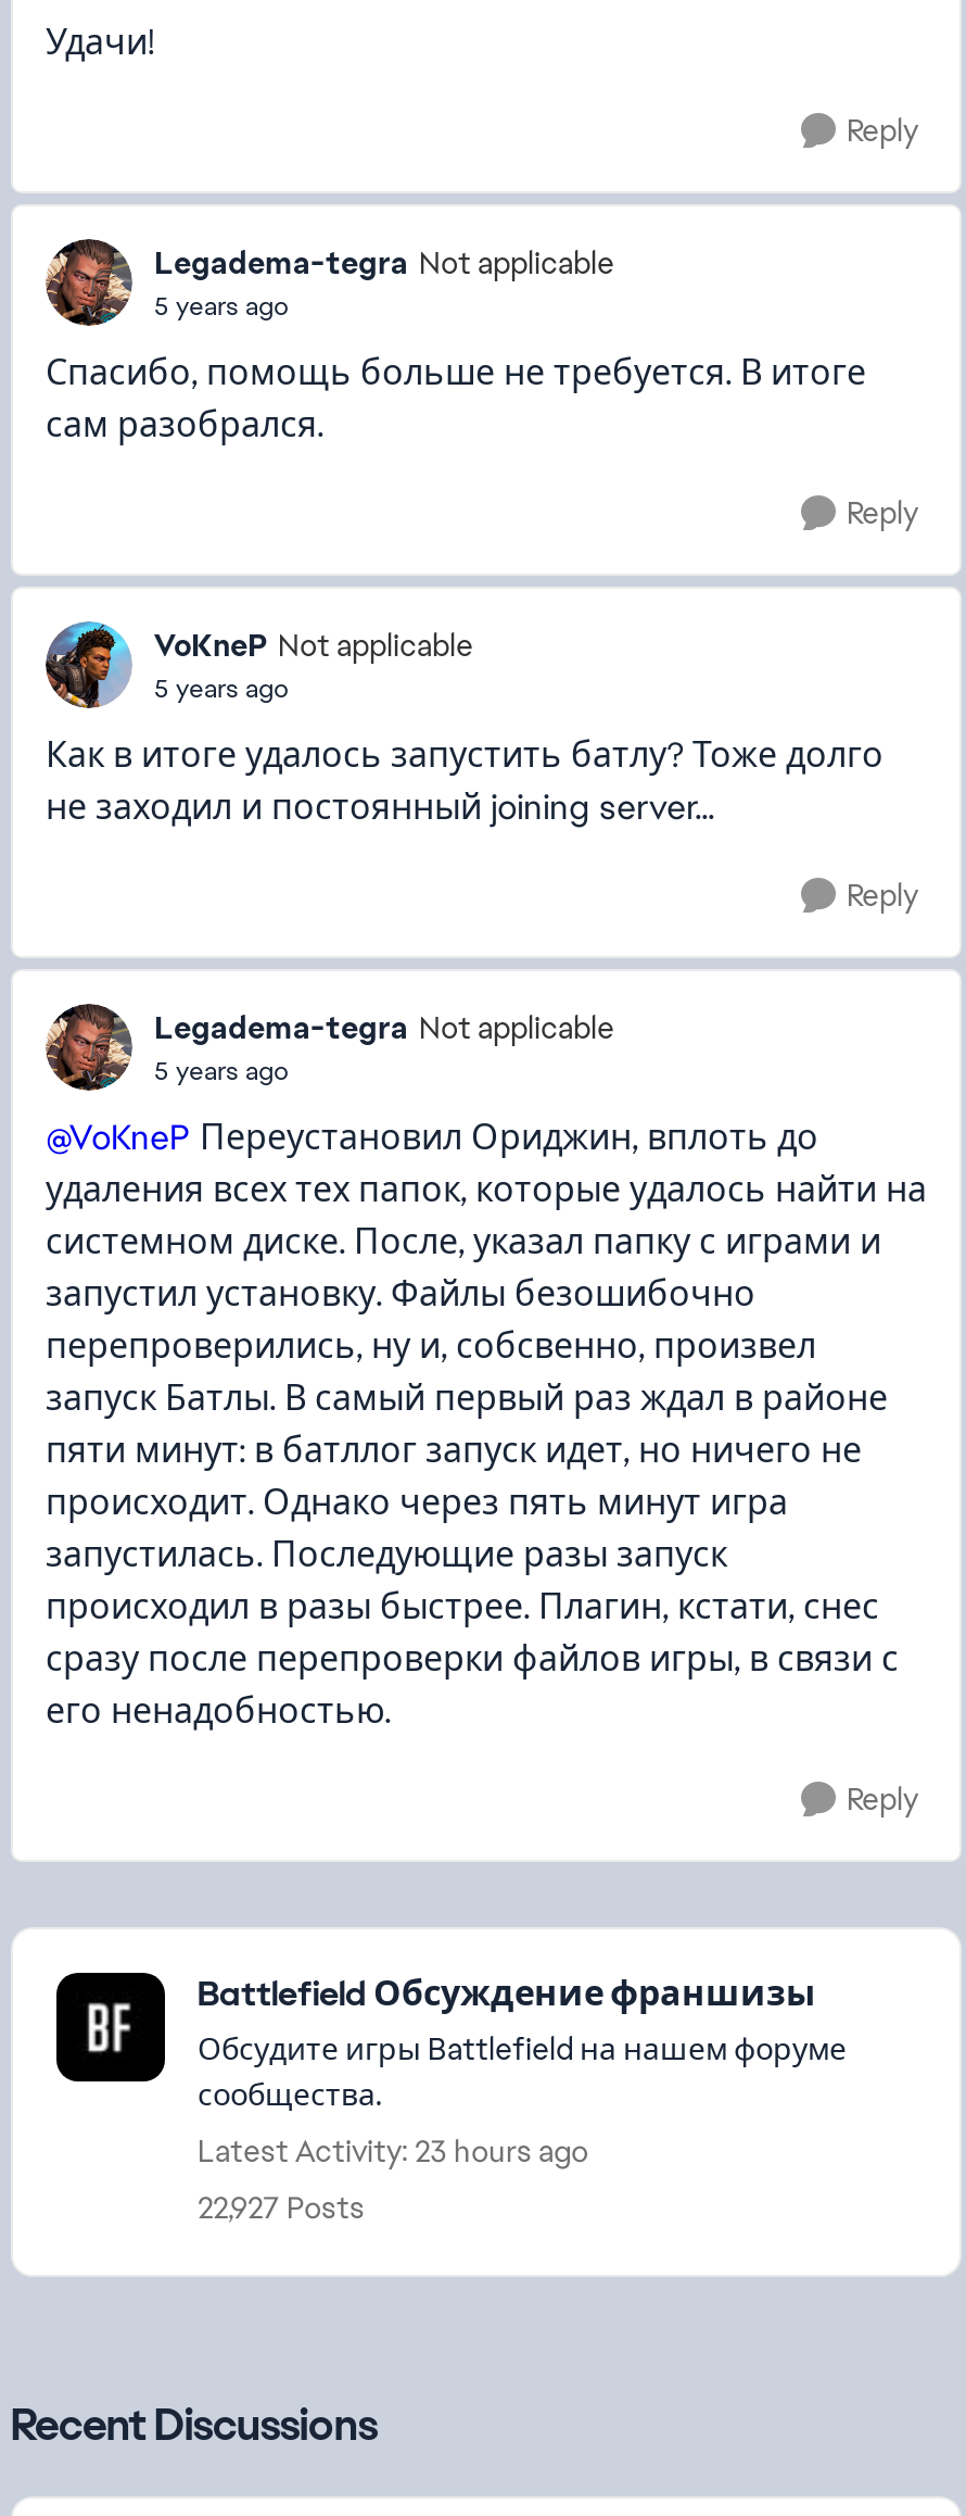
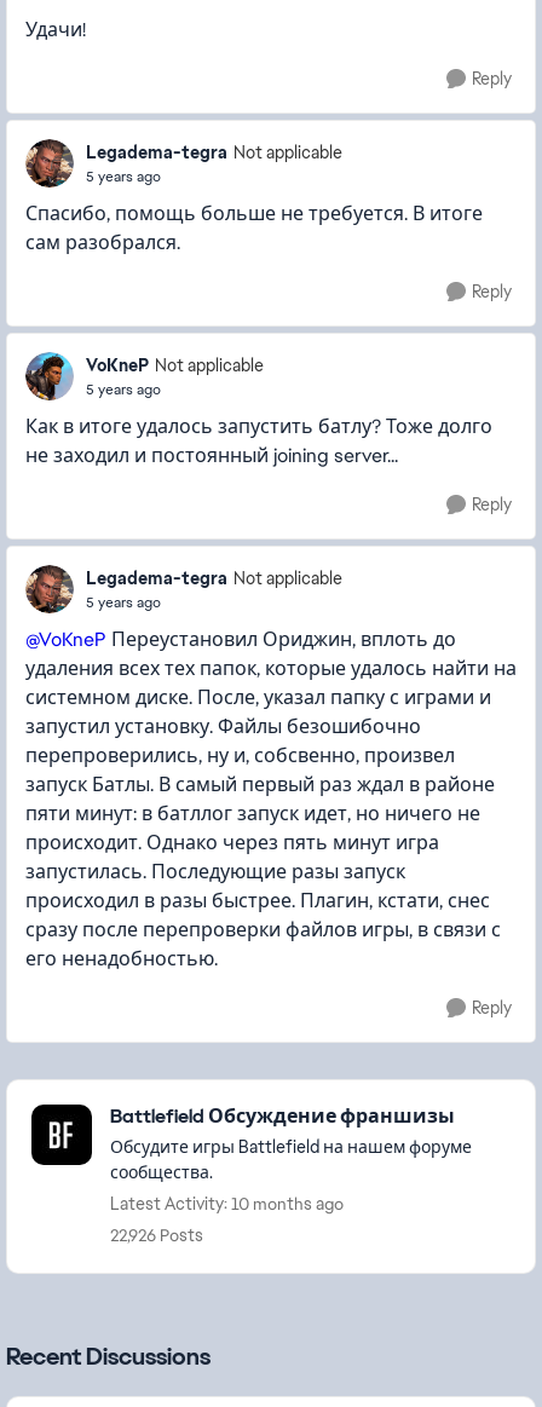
- Latest Activity: 23 hours ago
+ Latest Activity: 10 months ago

- 22,927 Posts
+ 22,926 Posts
